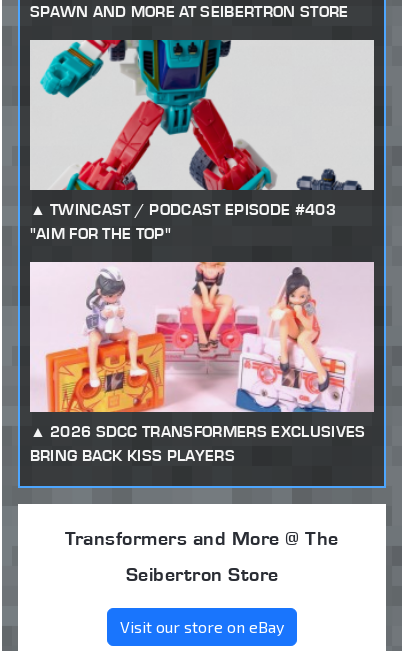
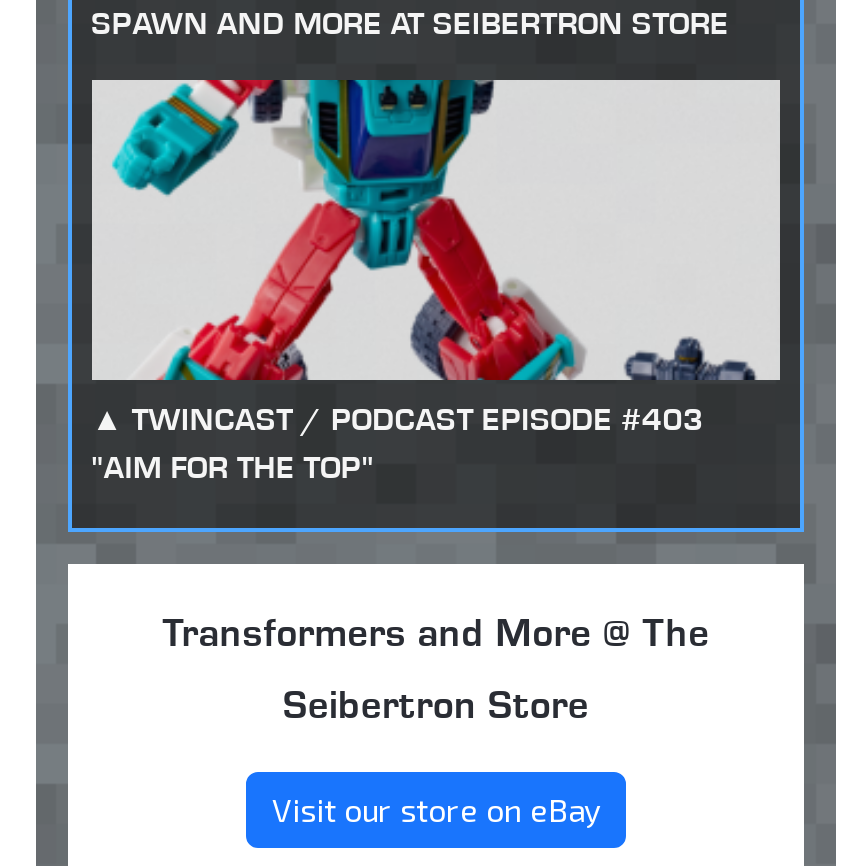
- [image]
- 2026 SDCC TRANSFORMERS EXCLUSIVES
- BRING BACK KISS PLAYERS
